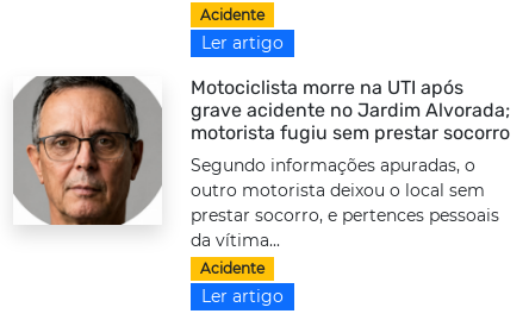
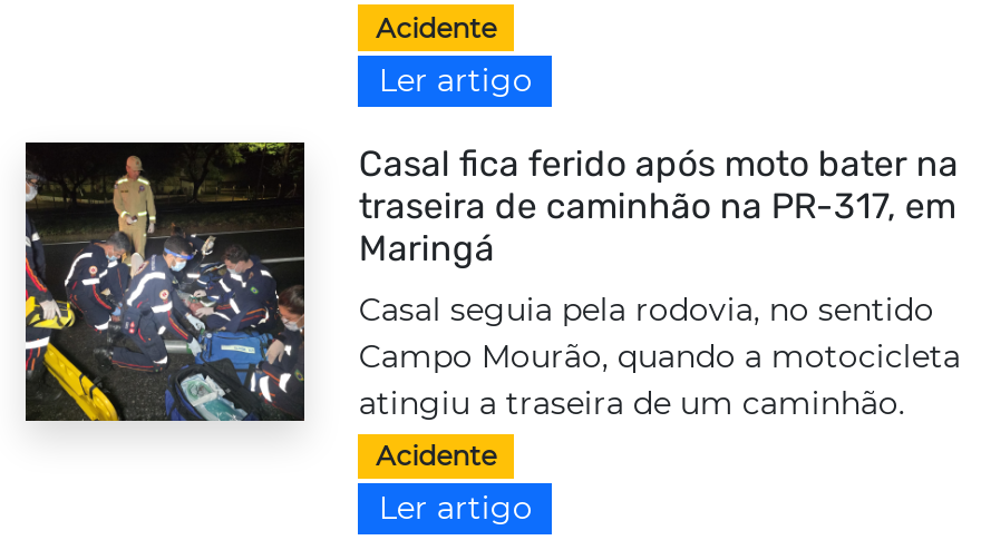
- [image]
- Motociclista morre na UTI após
- grave acidente no Jardim Alvorada;
- motorista fugiu sem prestar socorro
+ [image]
+ Casal fica ferido após moto bater na
+ traseira de caminhão na PR-317, em
+ Maringá

- Segundo informações apuradas, o
- outro motorista deixou o local sem
- prestar socorro, e pertences pessoais
- da vítima...
+ Casal seguia pela rodovia, no sentido
+ Campo Mourão, quando a motocicleta
+ atingiu a traseira de um caminhão.
